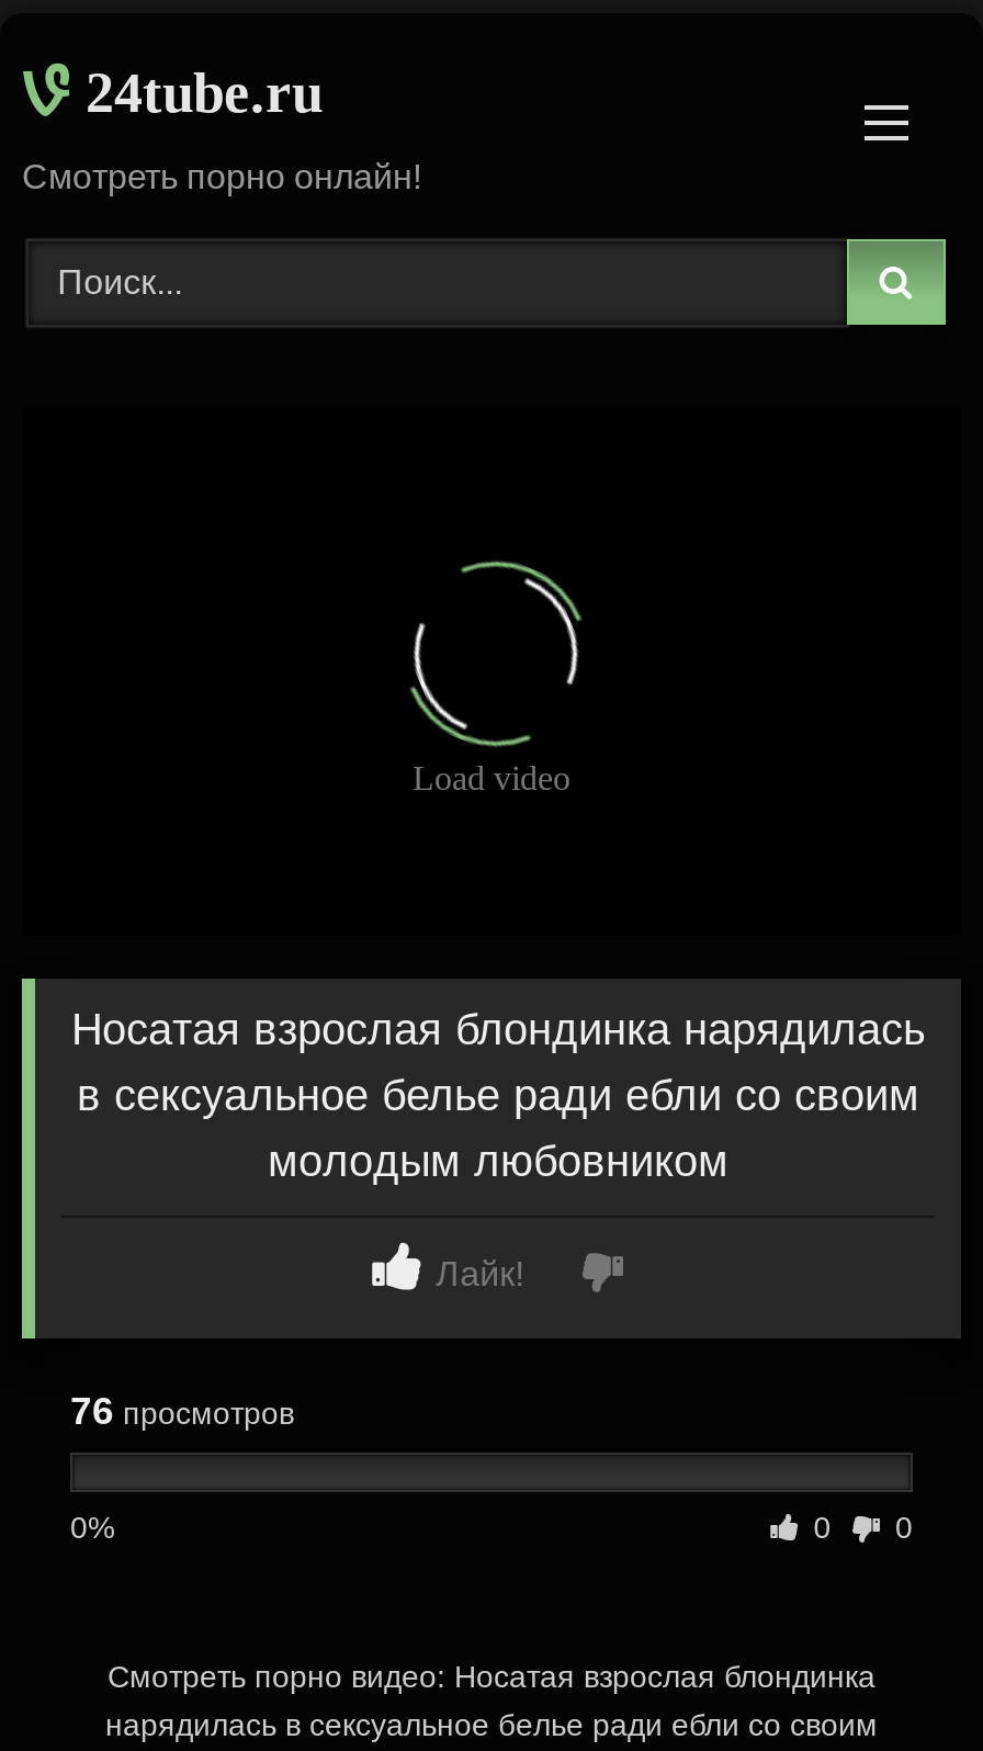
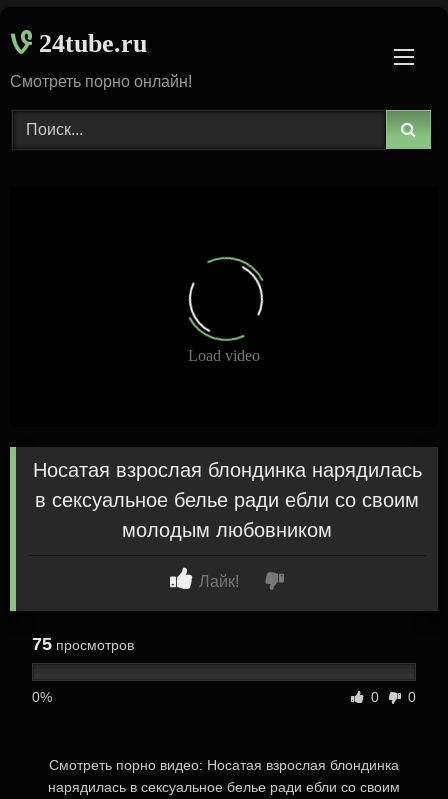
- 76 просмотров
+ 75 просмотров
